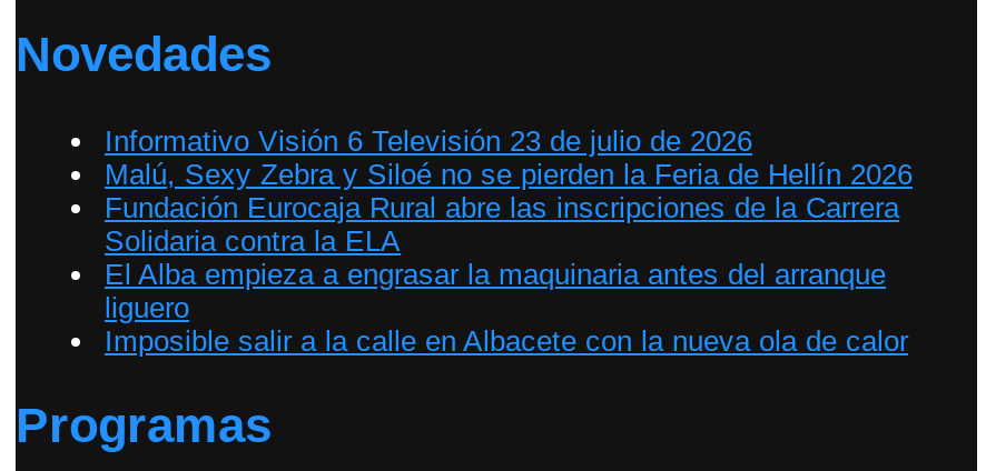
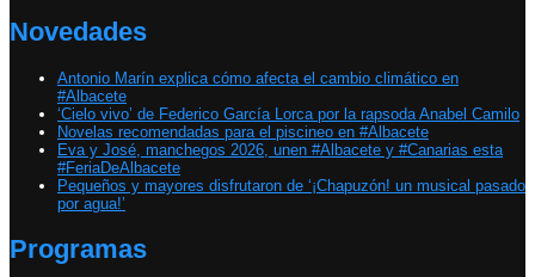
- Informativo Visión 6 Televisión 23 de julio de 2026
- Malú, Sexy Zebra y Siloé no se pierden la Feria de Hellín 2026
- Fundación Eurocaja Rural abre las inscripciones de la Carrera
- Solidaria contra la ELA
- El Alba empieza a engrasar la maquinaria antes del arranque
- liguero
- Imposible salir a la calle en Albacete con la nueva ola de calor
+ Antonio Marín explica cómo afecta el cambio climático en
+ #Albacete
+ ‘Cielo vivo’ de Federico García Lorca por la rapsoda Anabel Camilo
+ Novelas recomendadas para el piscineo en #Albacete
+ Eva y José, manchegos 2026, unen #Albacete y #Canarias esta
+ #FeriaDeAlbacete
+ Pequeños y mayores disfrutaron de ‘¡Chapuzón! un musical pasado
+ por agua!’
